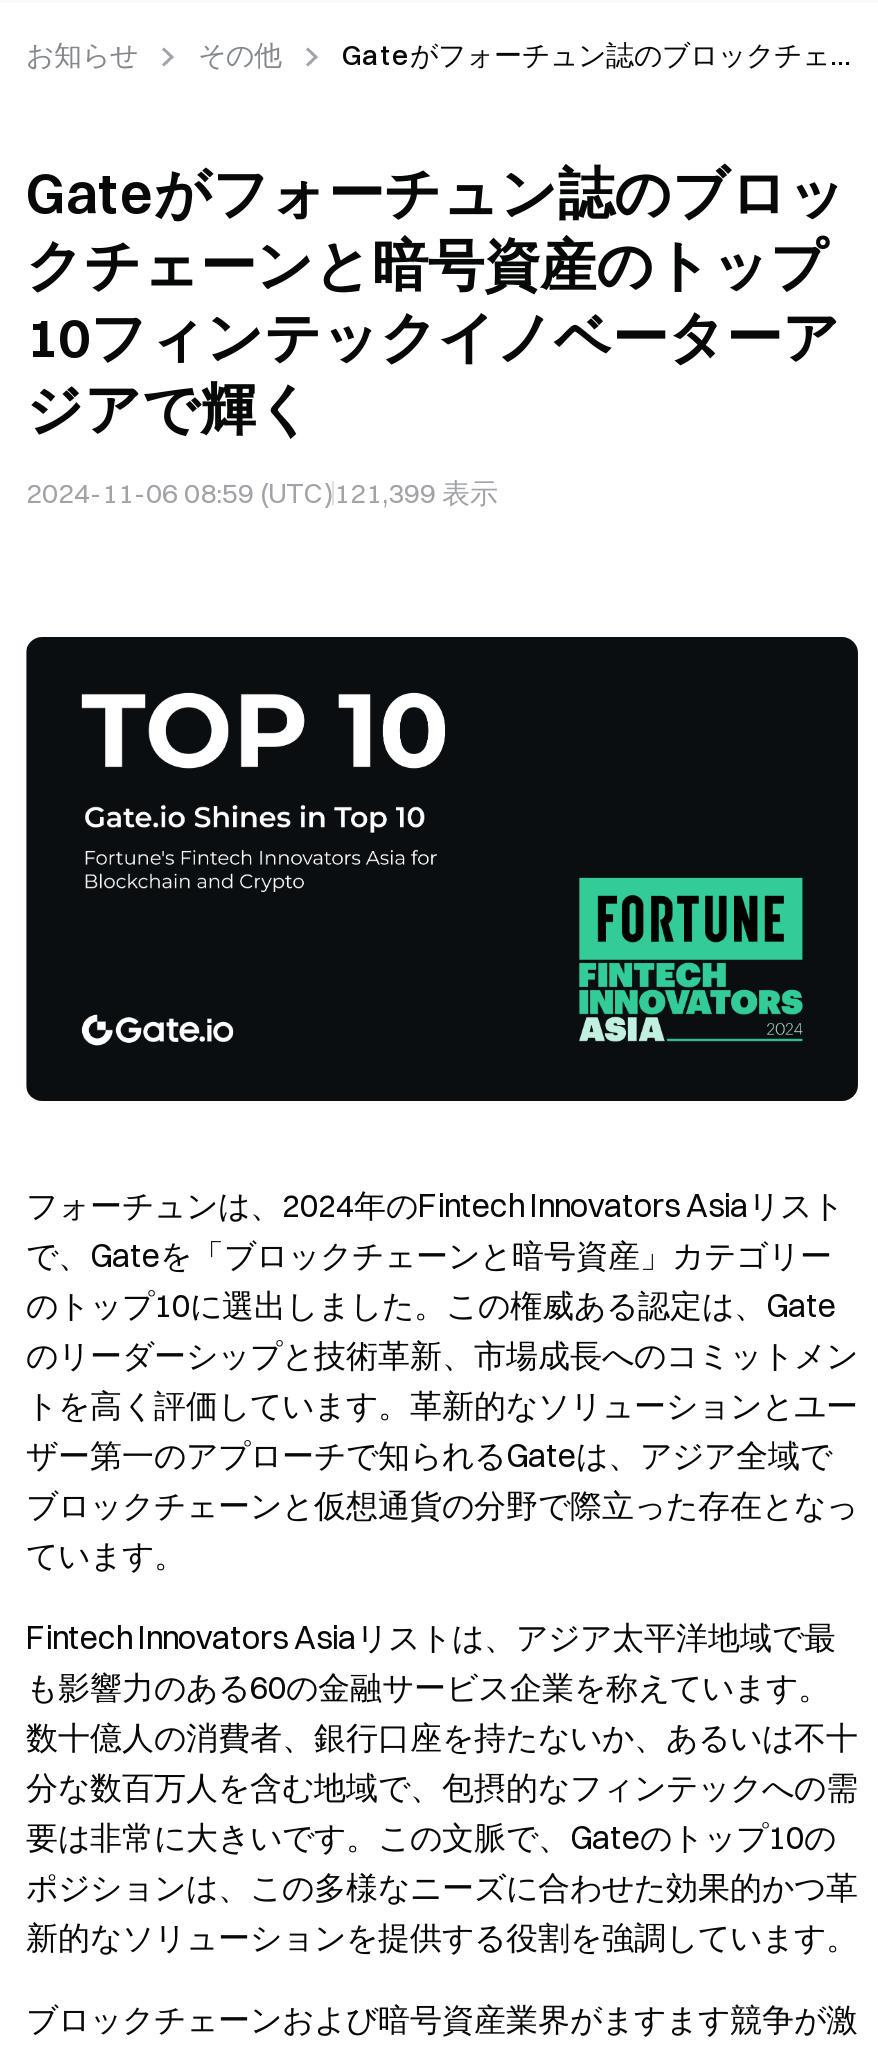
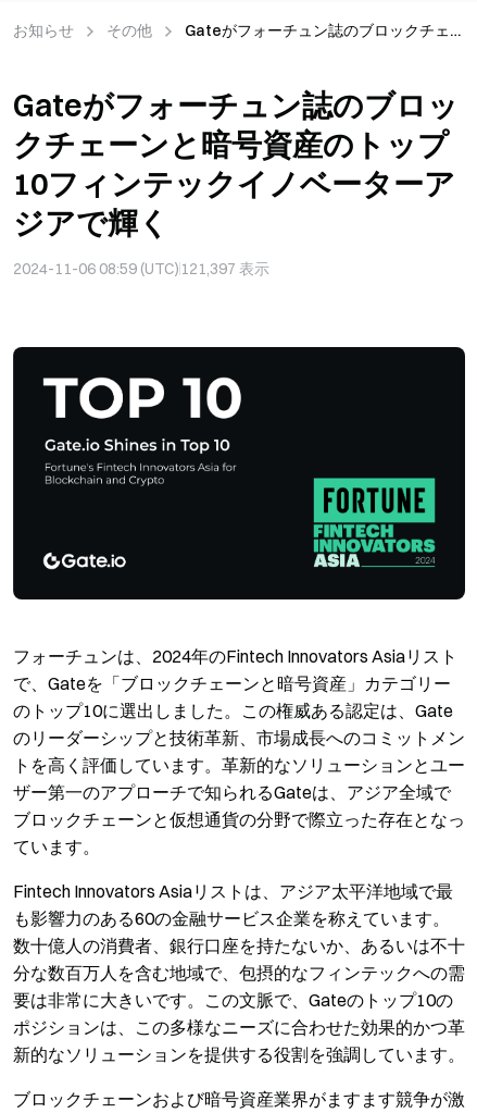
- 2024-11-06 08:59 (UTC)121,399表示
+ 2024-11-06 08:59 (UTC)121,397表示
